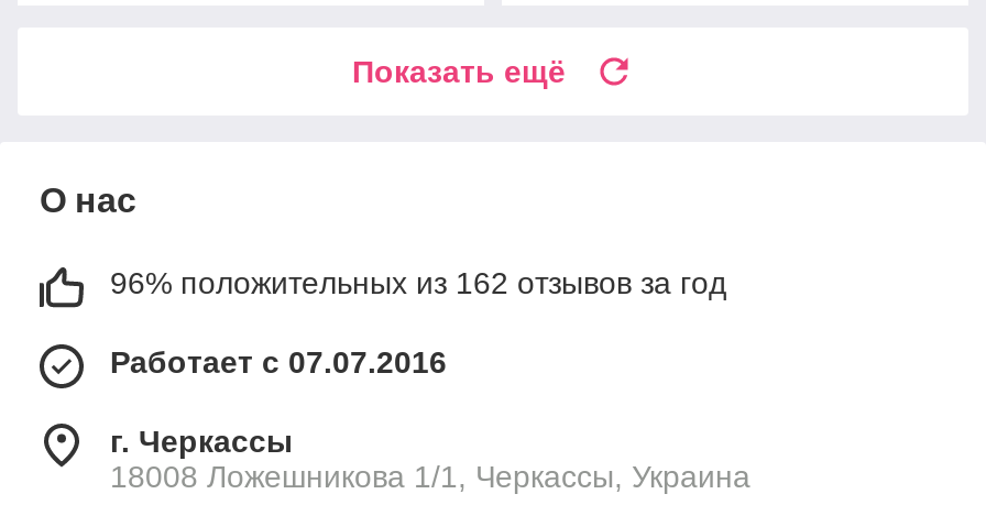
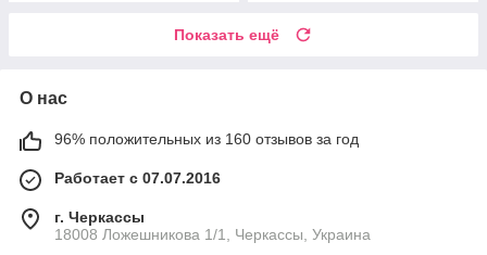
- 96% положительных из 162 отзывов за год
+ 96% положительных из 160 отзывов за год
